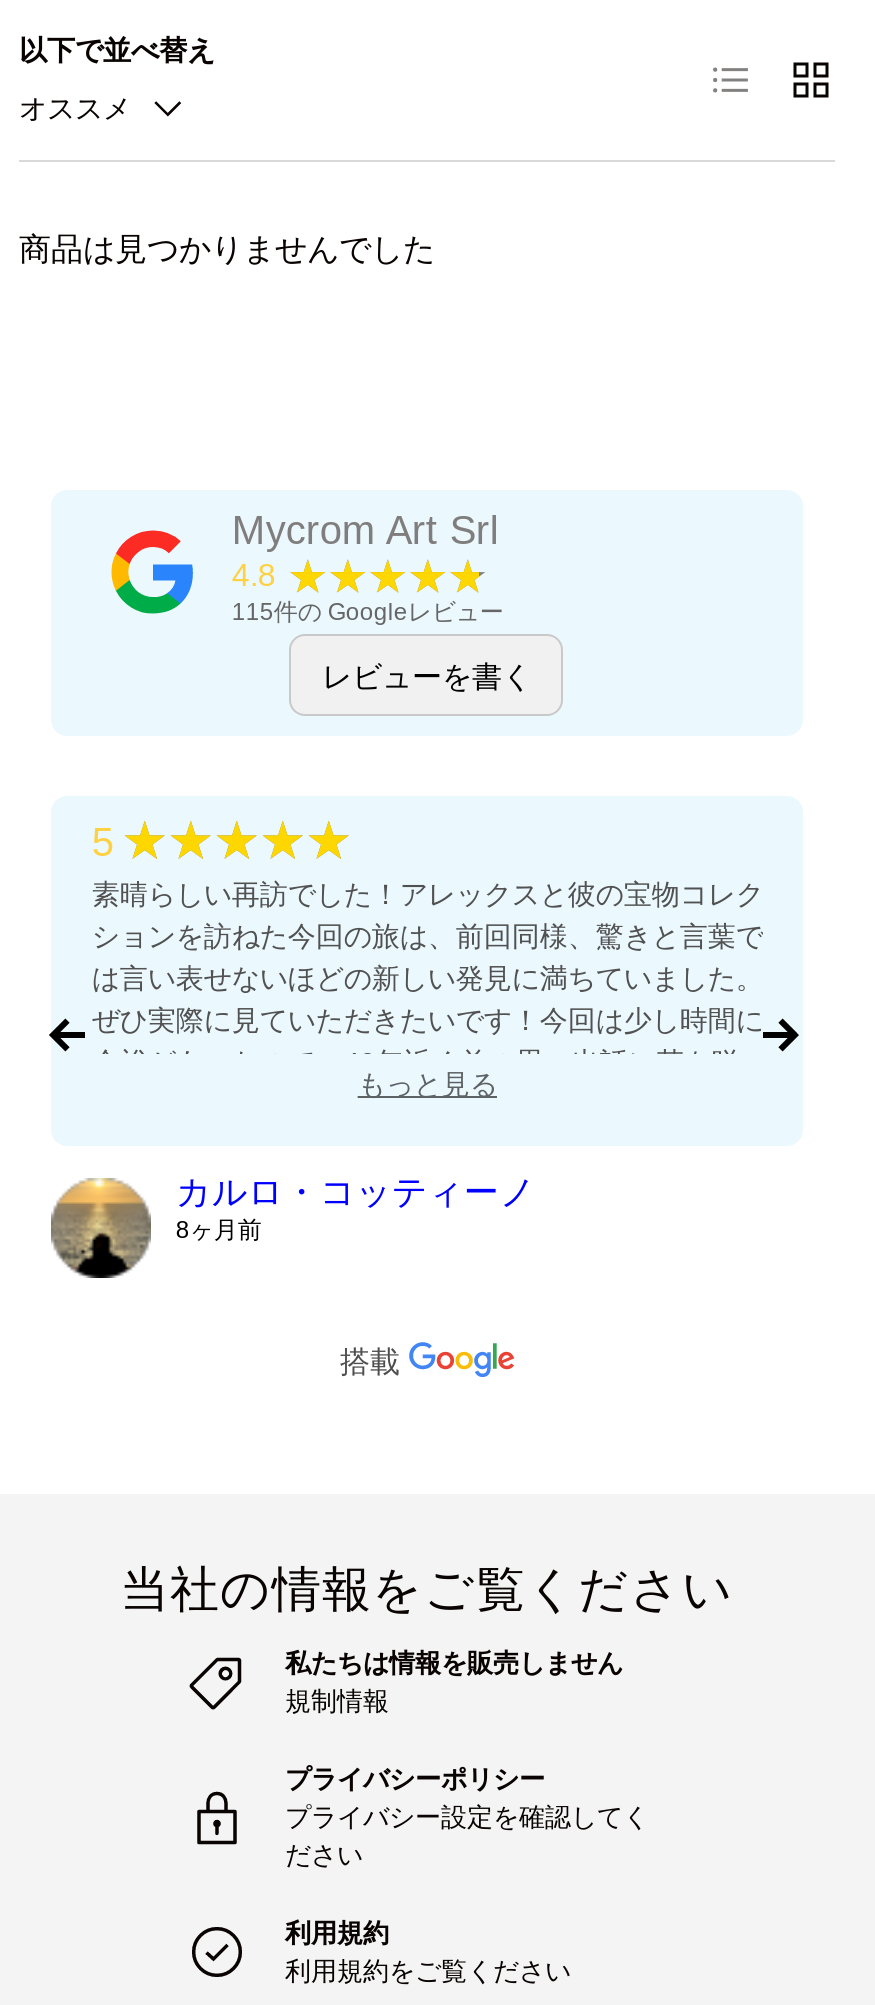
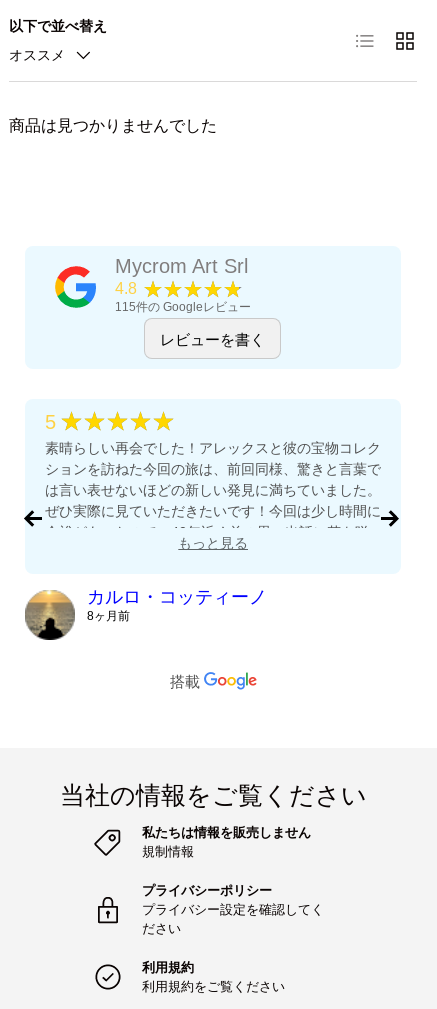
- 素晴らしい再訪でした！アレックスと彼の宝物コレク
+ 素晴らしい再会でした！アレックスと彼の宝物コレク
